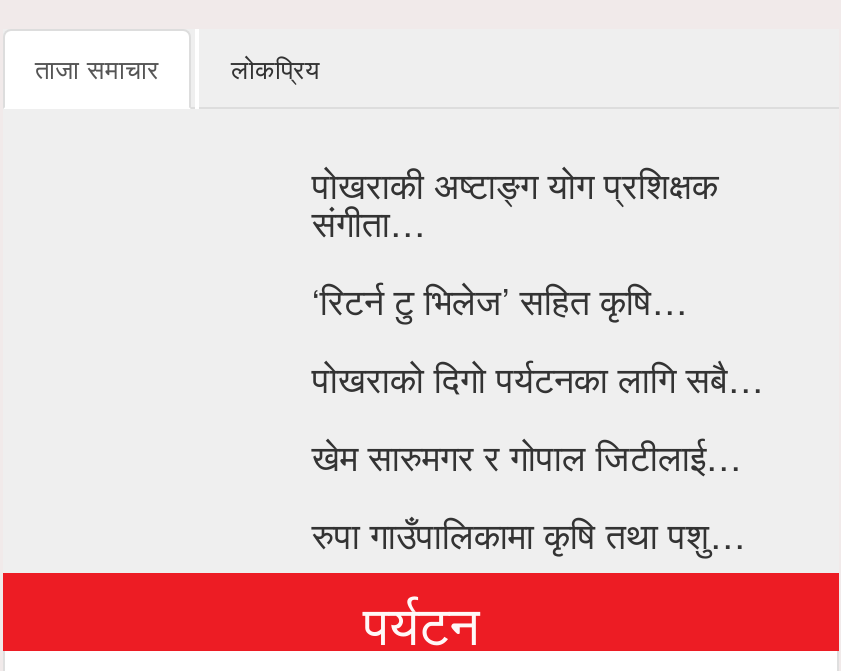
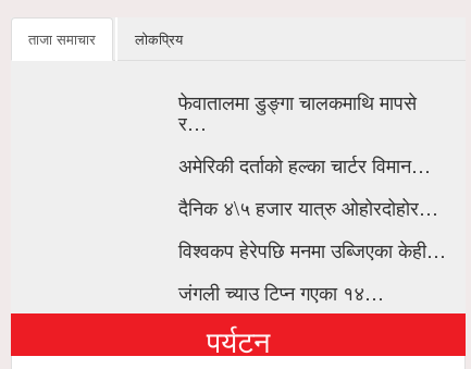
- पोखराकी अष्टाङ्ग योग प्रशिक्षक
- संगीता…
+ फेवातालमा डुङ्गा चालकमाथि मापसे
+ र…

- ‘रिटर्न टु भिलेज’ सहित कृषि…
+ अमेरिकी दर्ताको हल्का चार्टर विमान…

- पोखराको दिगो पर्यटनका लागि सबै…
+ दैनिक ४\५ हजार यात्रु ओहोरदोहोर…

- खेम सारुमगर र गोपाल जिटीलाई…
+ विश्वकप हेरेपछि मनमा उब्जिएका केही…

- रुपा गाउँपालिकामा कृषि तथा पशु…
+ जंगली च्याउ टिप्न गएका १४…
